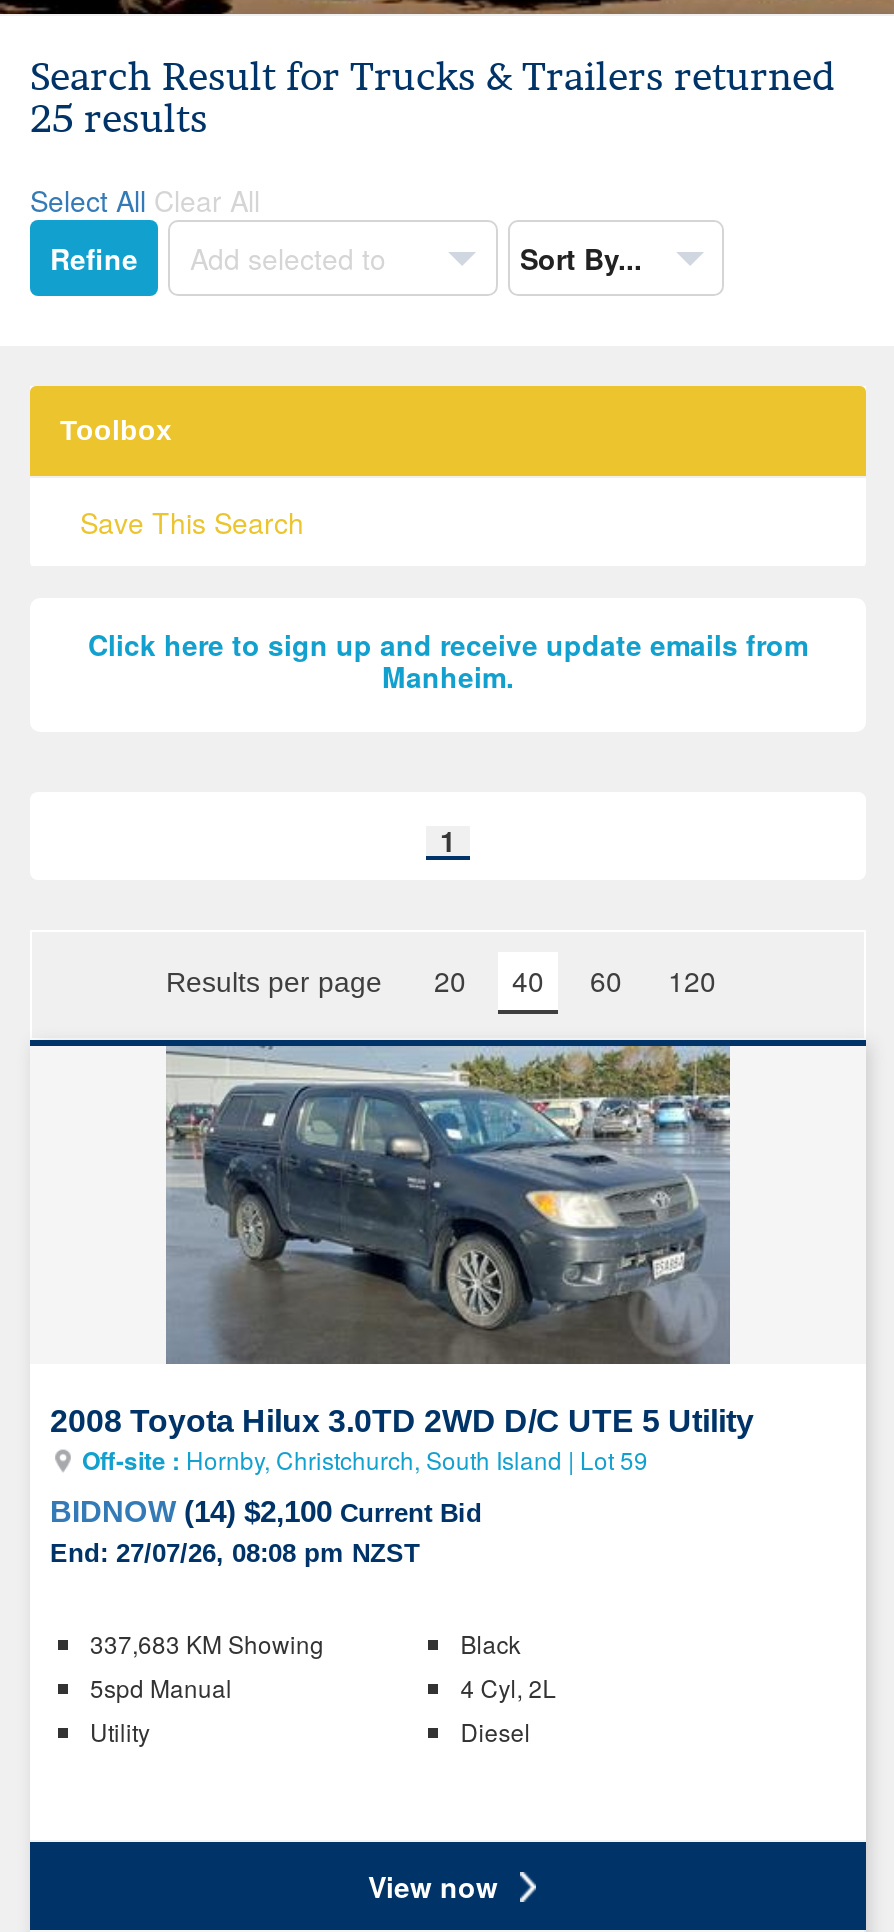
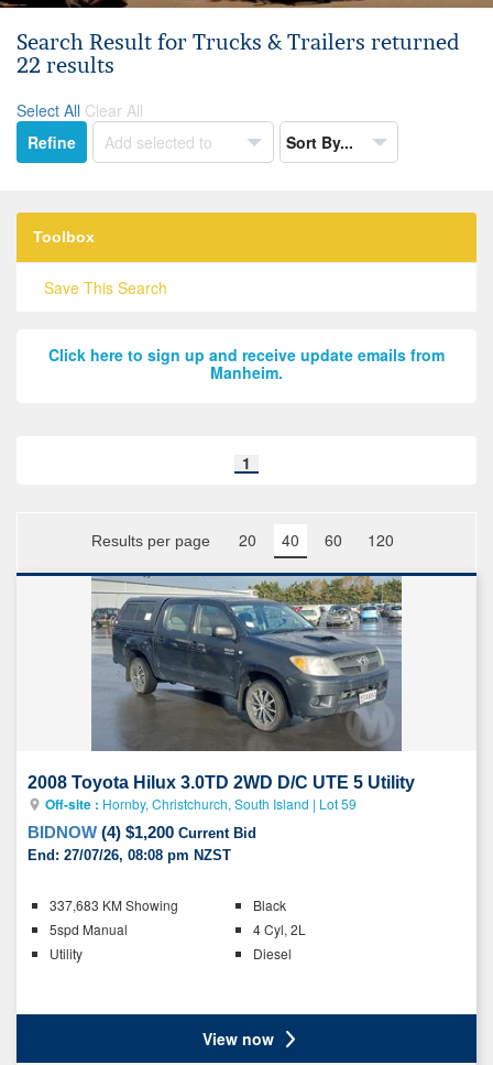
- 25 results
+ 22 results

- BIDNOW (14) $2,100 Current Bid
+ BIDNOW (4) $1,200 Current Bid
